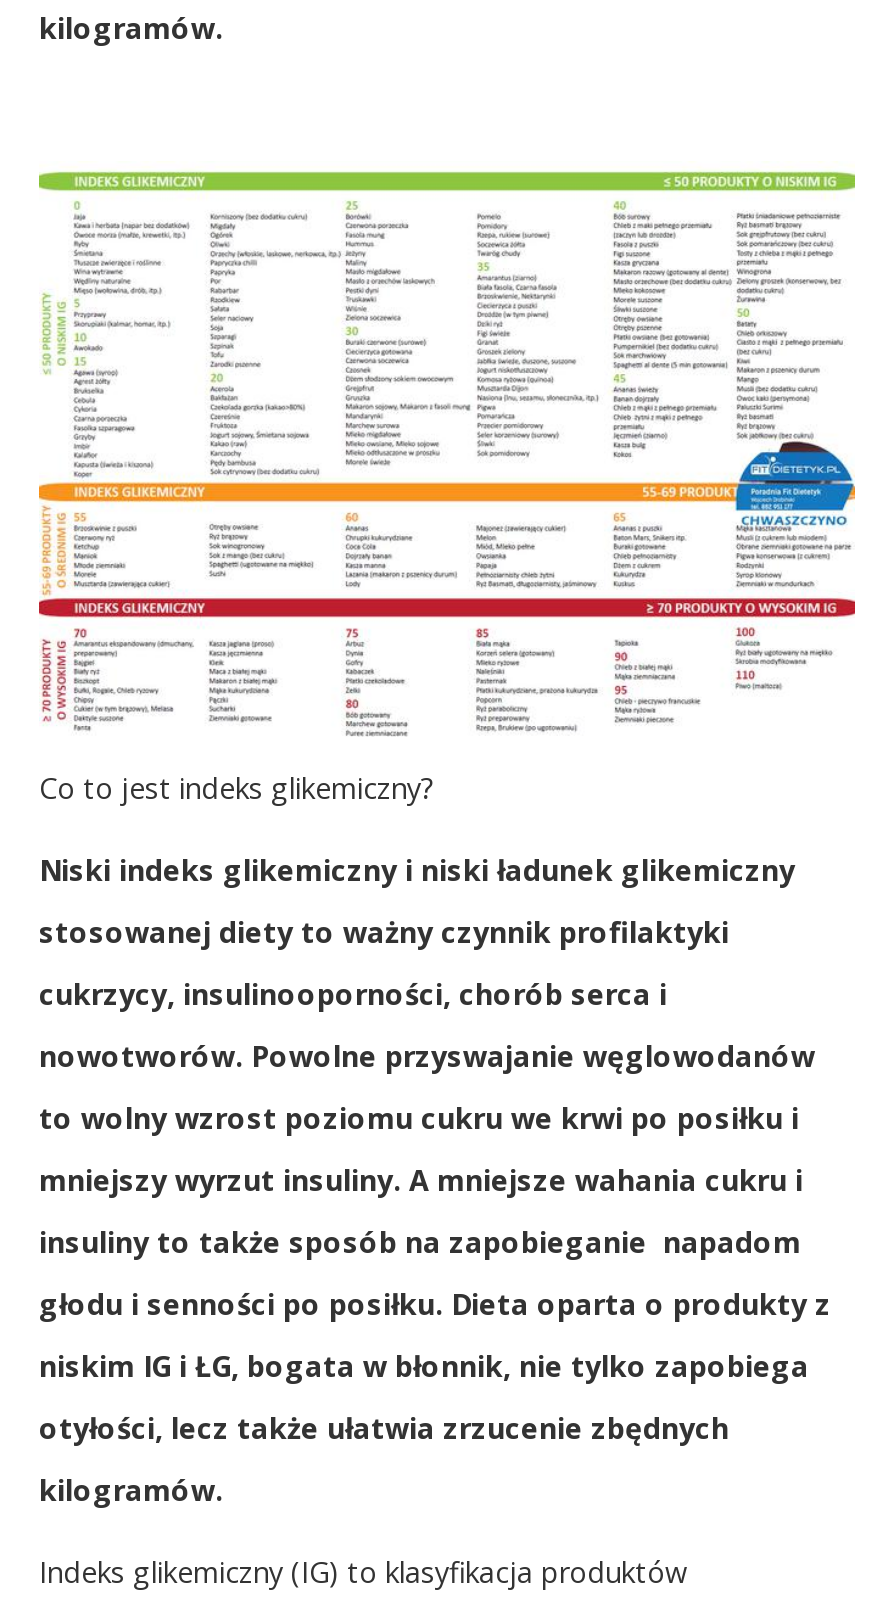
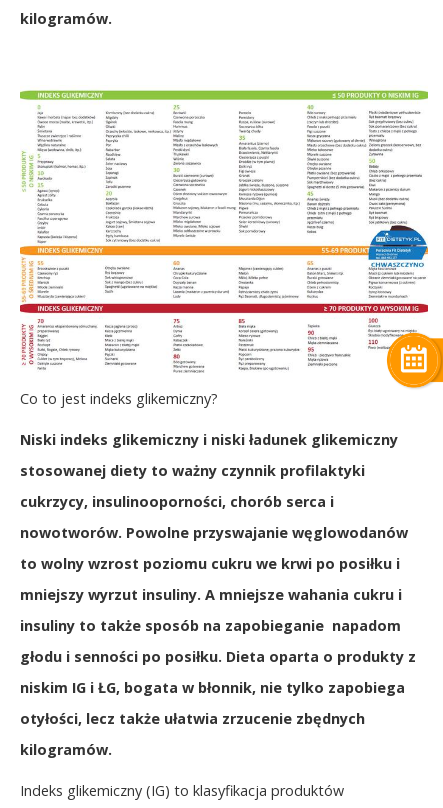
+ [image]
